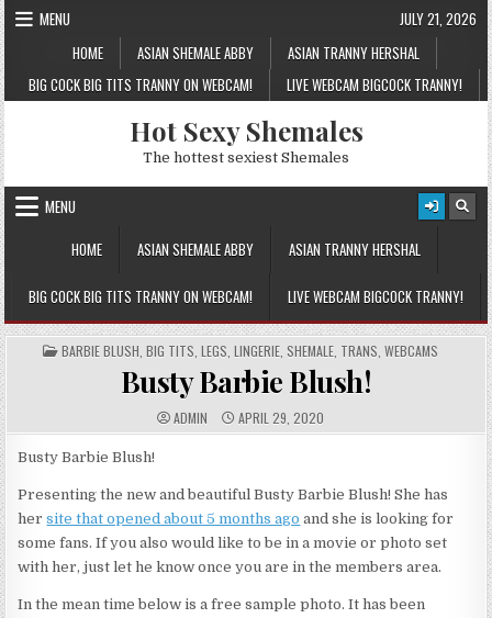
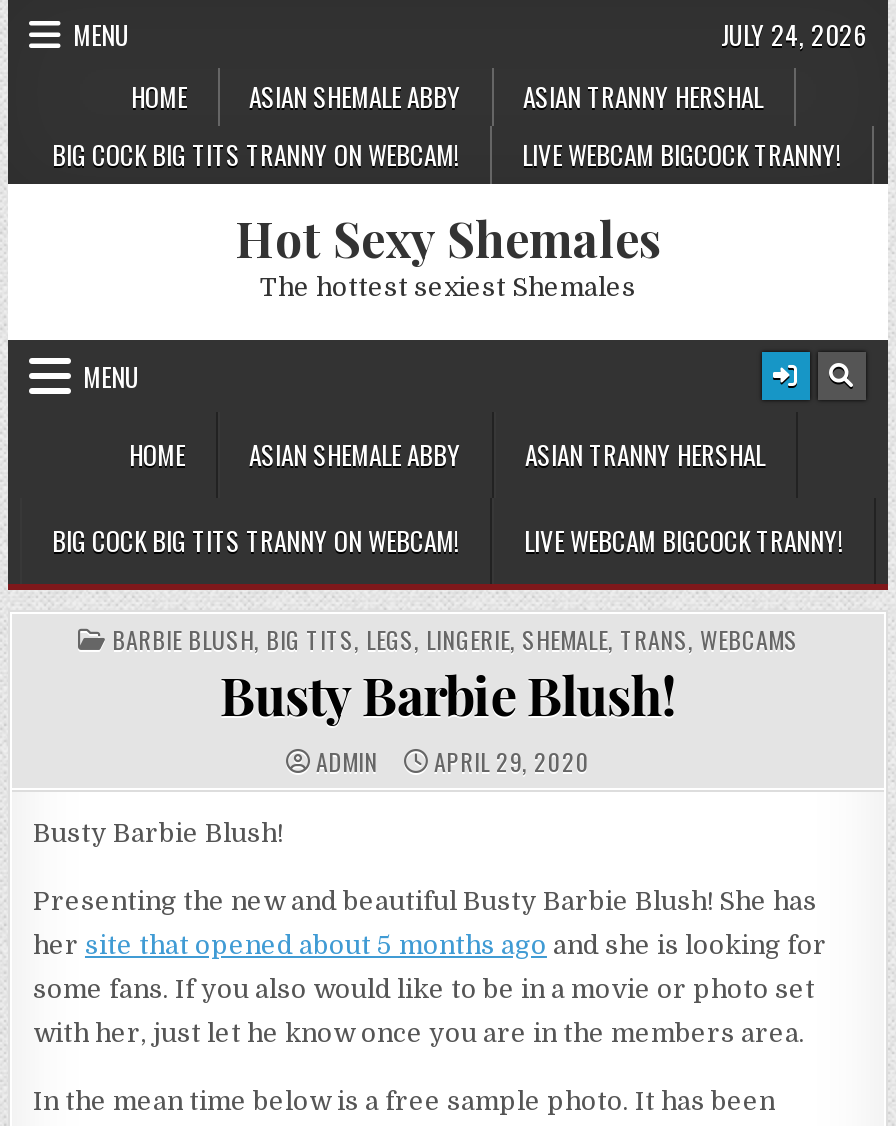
- JULY 21, 2026
+ JULY 24, 2026
